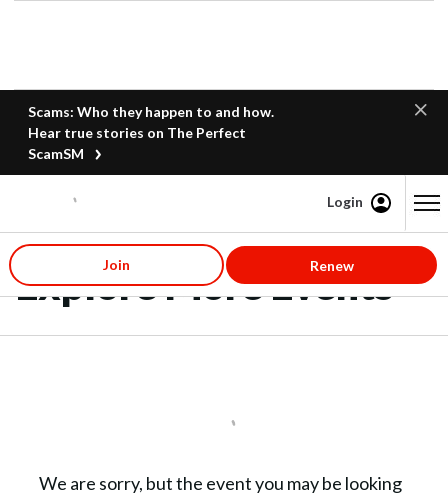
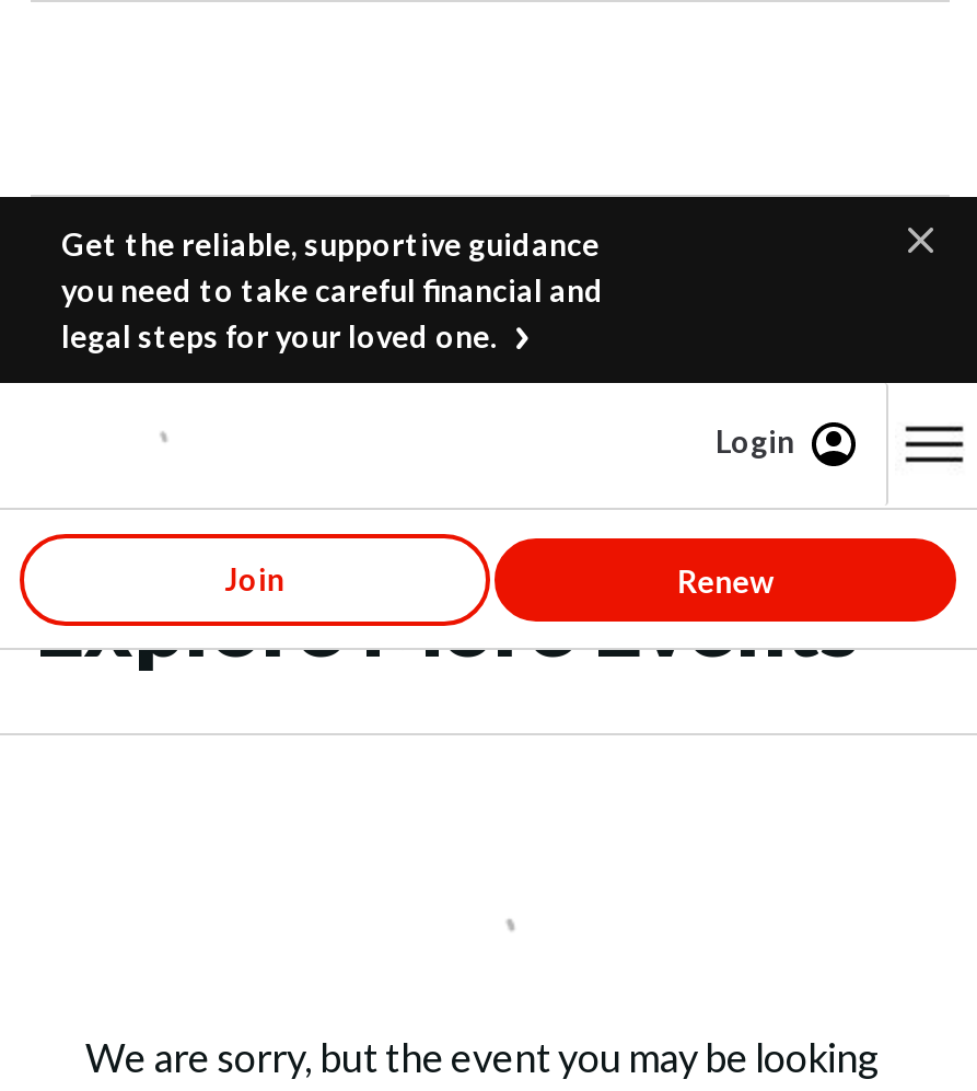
- Scams: Who they happen to and how.
- Hear true stories on The Perfect
- ScamSM
+ Get the reliable, supportive guidance
+ you need to take careful financial and
+ legal steps for your loved one.
